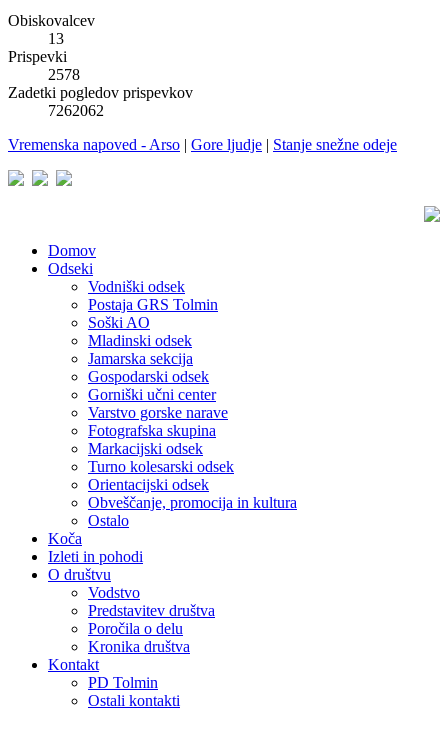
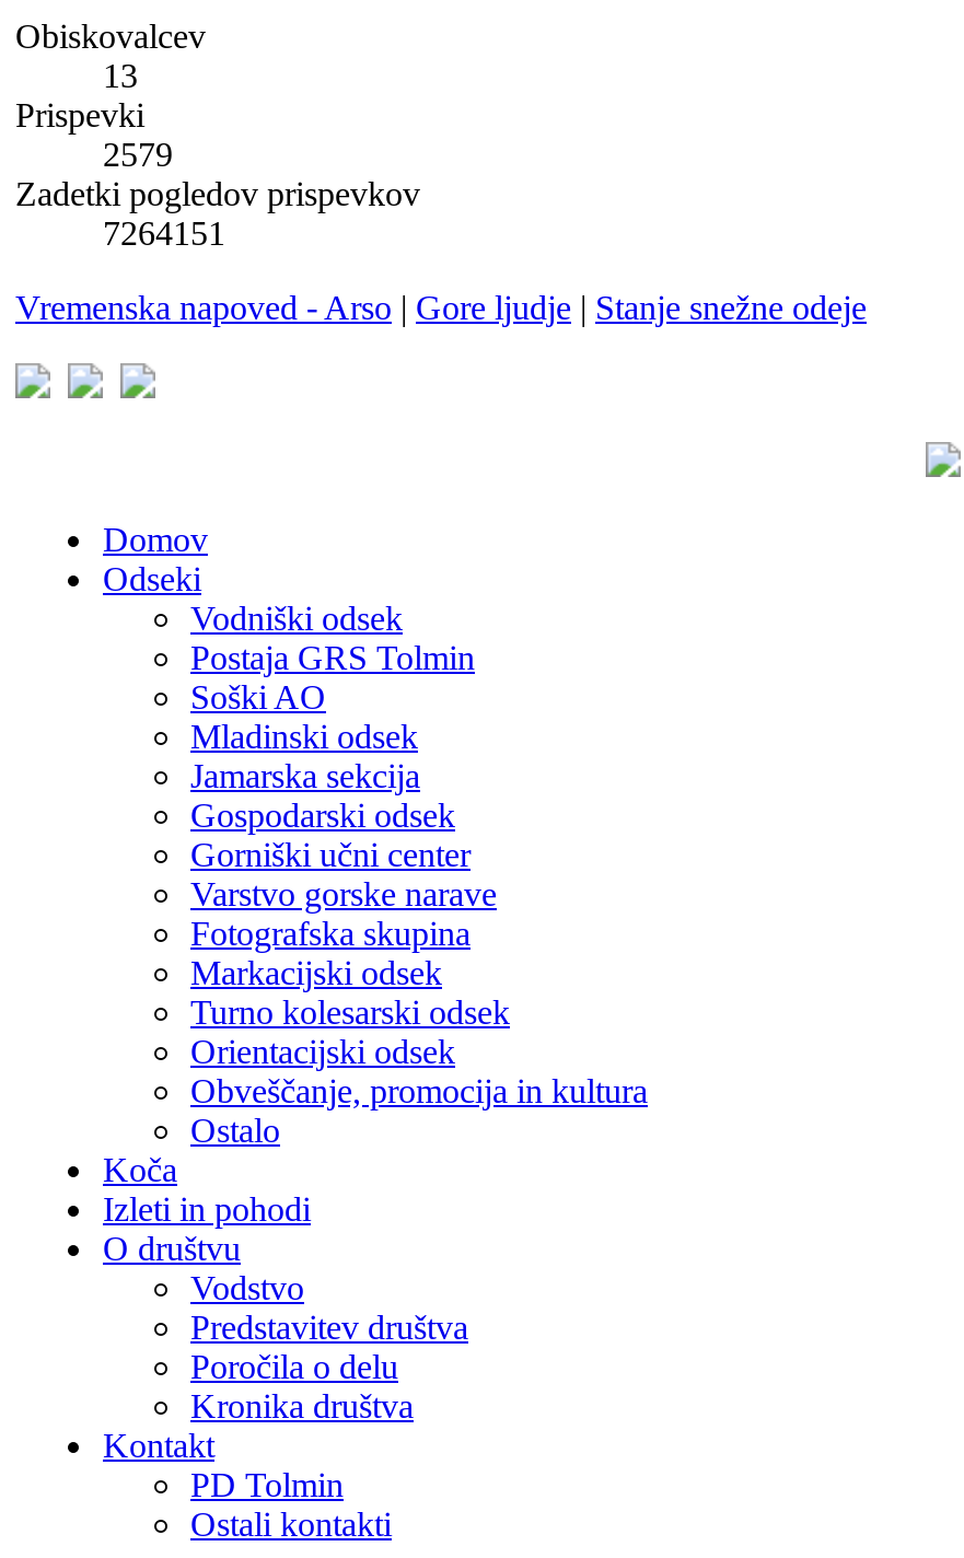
- 2578
+ 2579

- 7262062
+ 7264151
